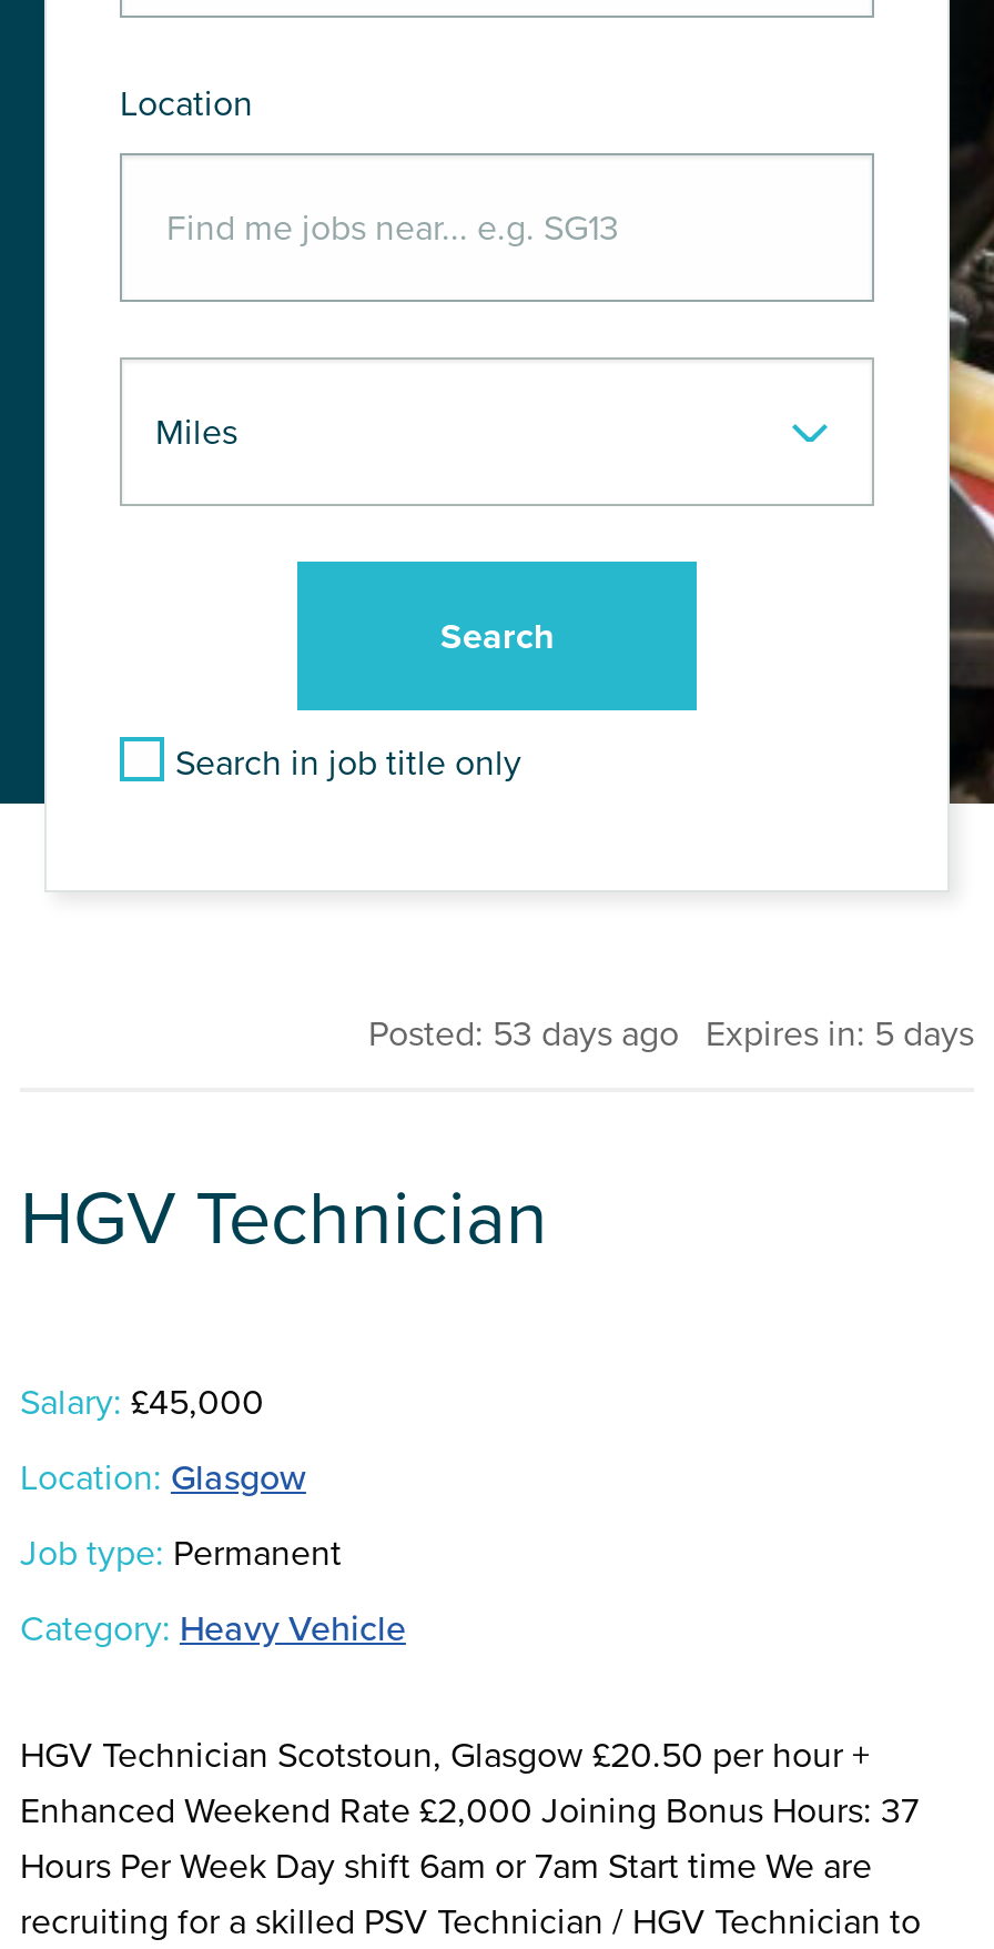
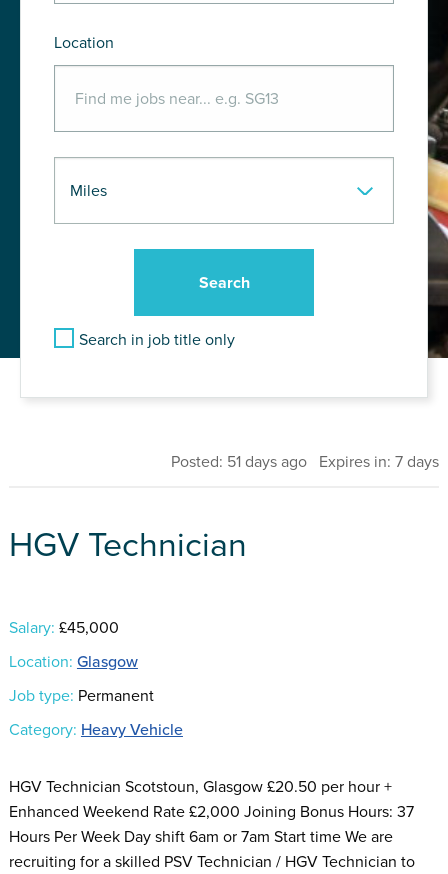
- Posted: 53 days ago Expires in: 5 days
+ Posted: 51 days ago Expires in: 7 days
